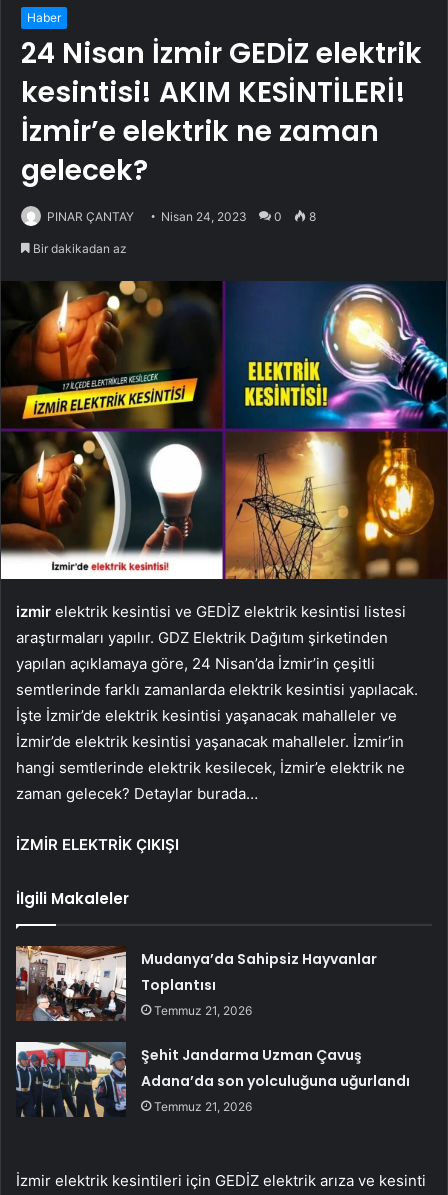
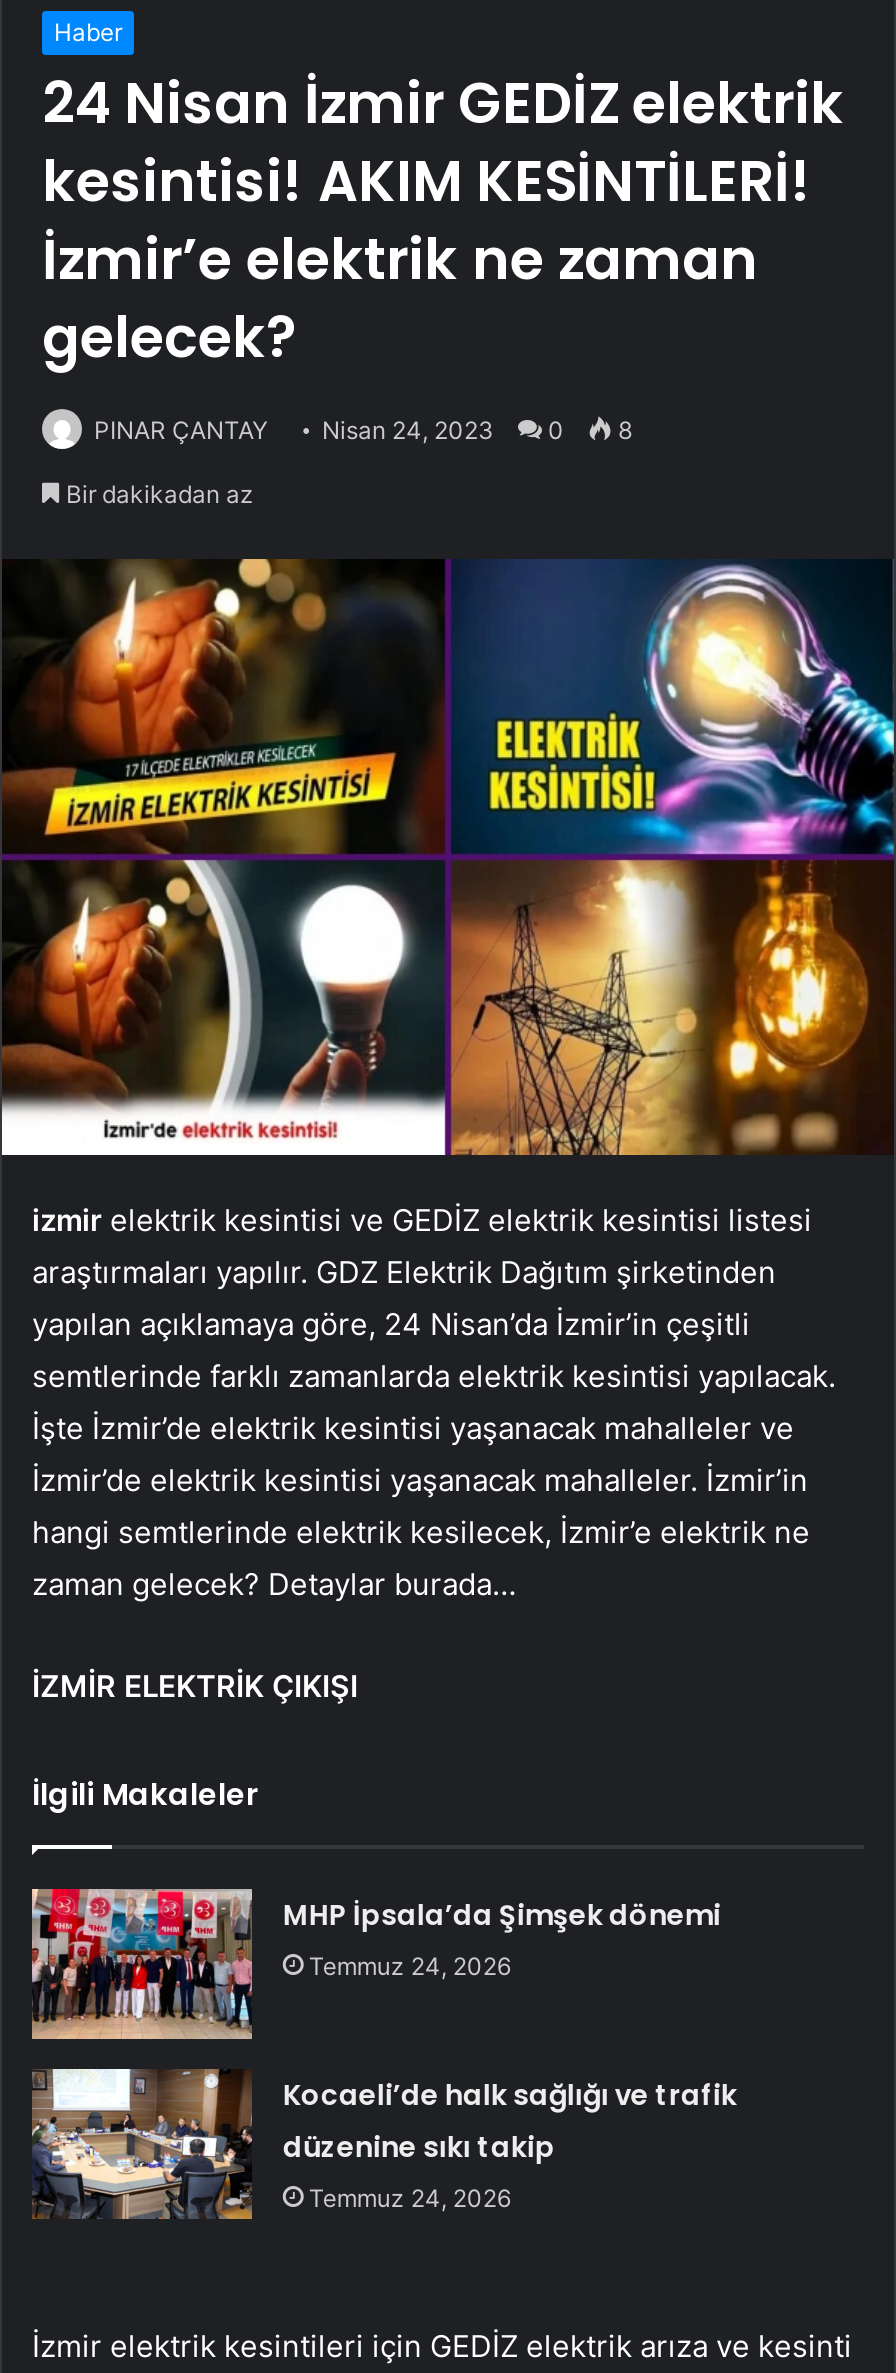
- [image]
- Mudanya’da Sahipsiz Hayvanlar
- Toplantısı
- Temmuz 21, 2026
+ [image]
+ MHP İpsala’da Şimşek dönemi
+ Temmuz 24, 2026

- [image]
- Şehit Jandarma Uzman Çavuş
- Adana’da son yolculuğuna uğurlandı
- Temmuz 21, 2026
+ [image]
+ Kocaeli’de halk sağlığı ve trafik
+ düzenine sıkı takip
+ Temmuz 24, 2026
